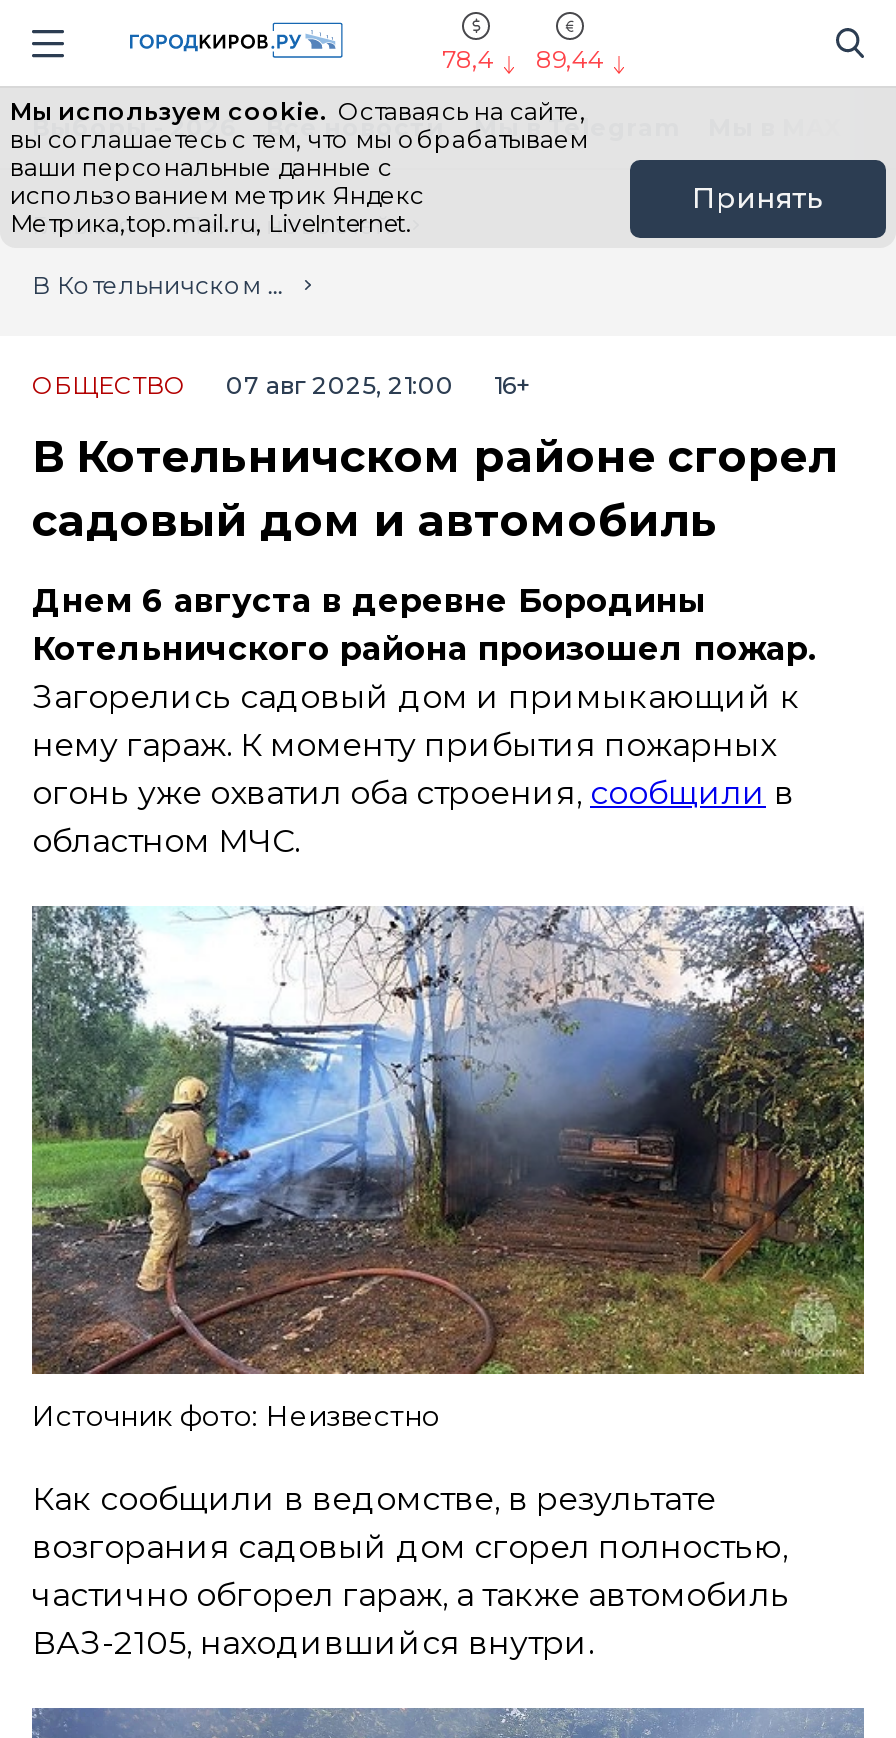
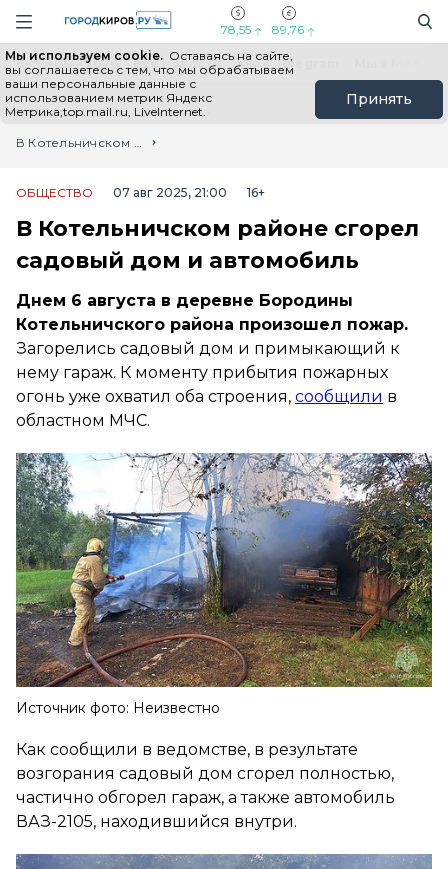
- 78,4
+ 78,55

- 89,44
+ 89,76
